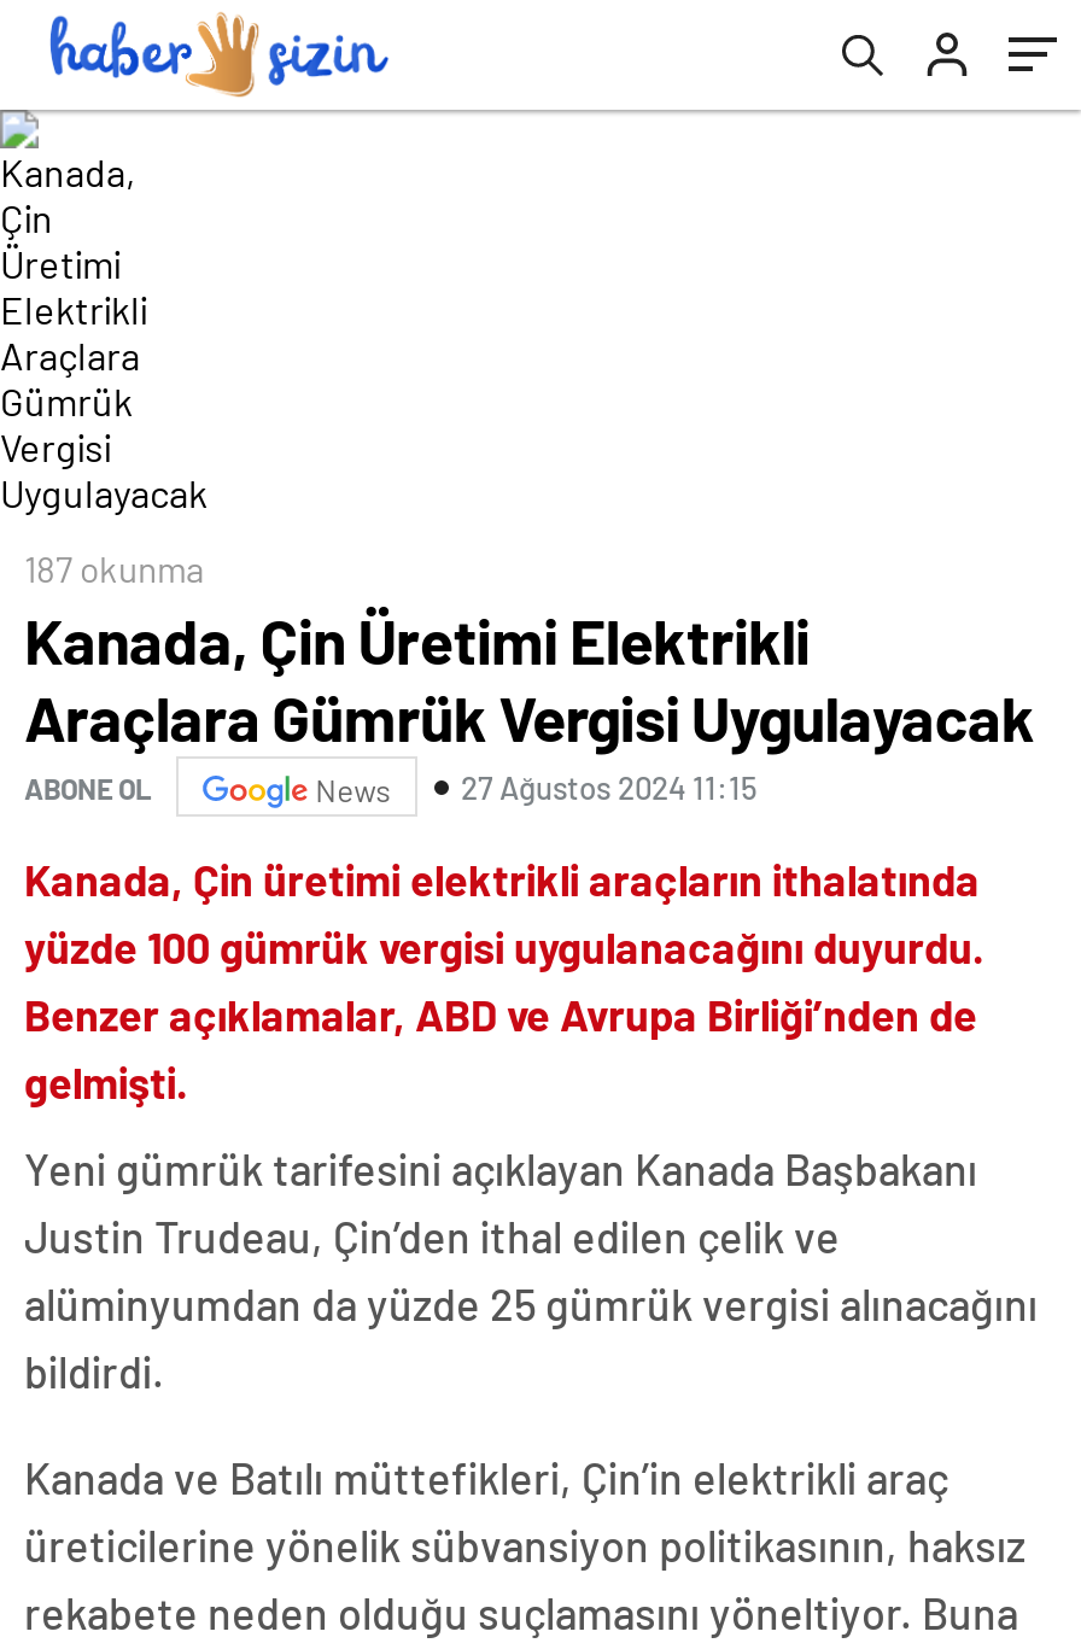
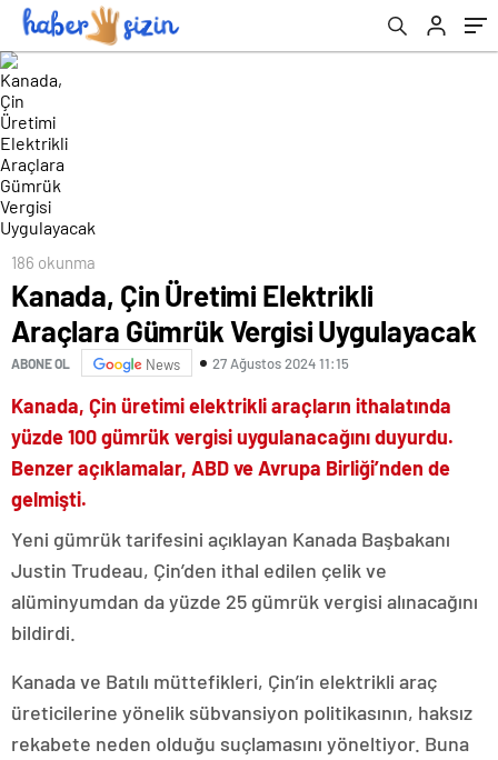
- 187 okunma
+ 186 okunma
